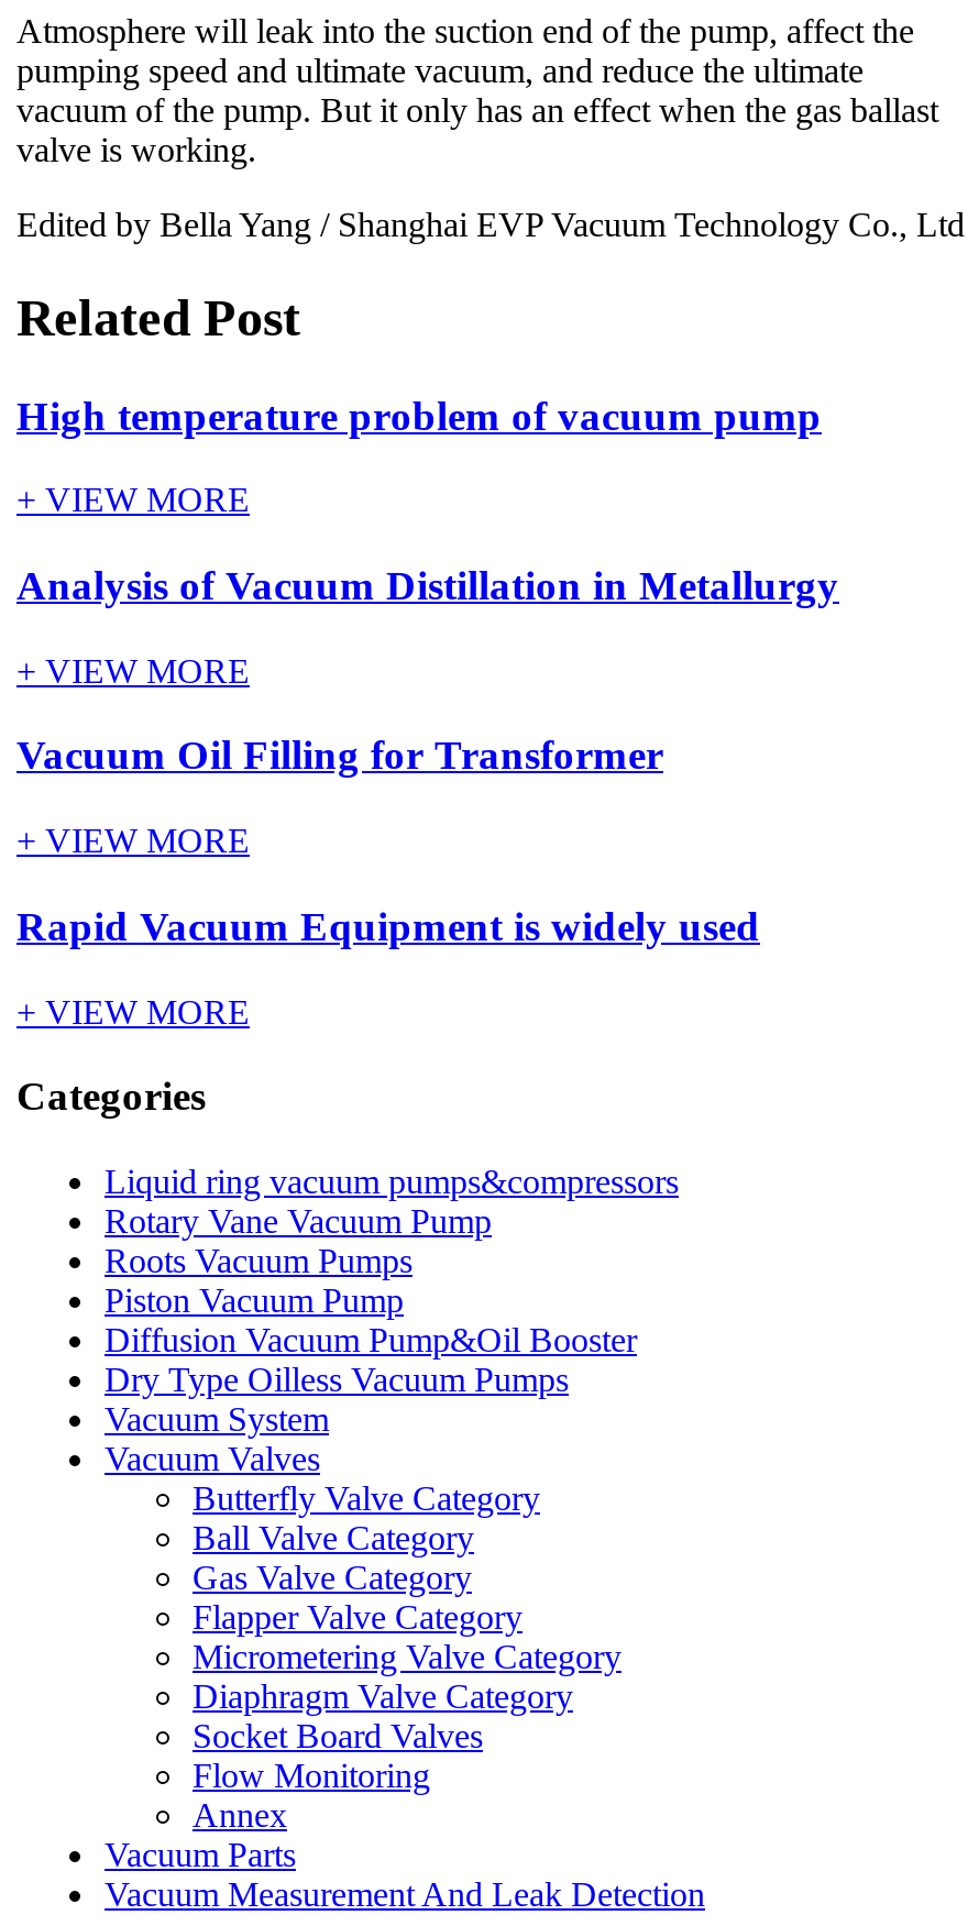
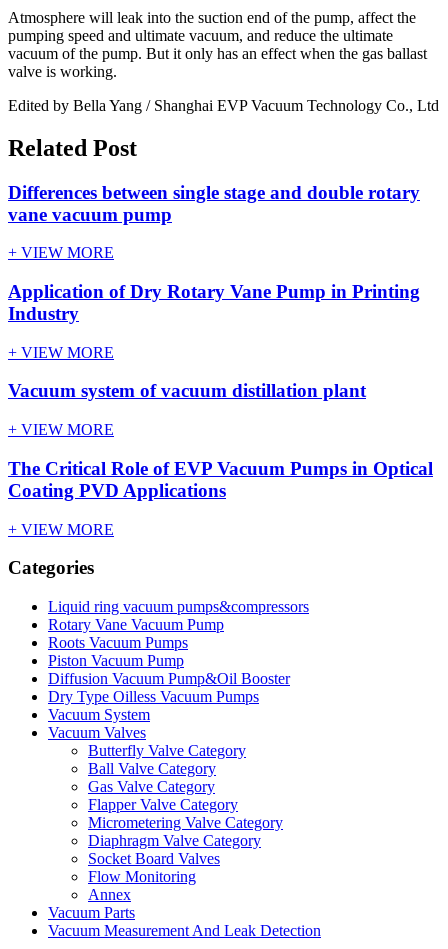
- High temperature problem of vacuum pump
+ Differences between single stage and double rotary
+ vane vacuum pump

- Analysis of Vacuum Distillation in Metallurgy
+ Application of Dry Rotary Vane Pump in Printing
+ Industry

- Vacuum Oil Filling for Transformer
+ Vacuum system of vacuum distillation plant

- Rapid Vacuum Equipment is widely used
+ The Critical Role of EVP Vacuum Pumps in Optical
+ Coating PVD Applications
